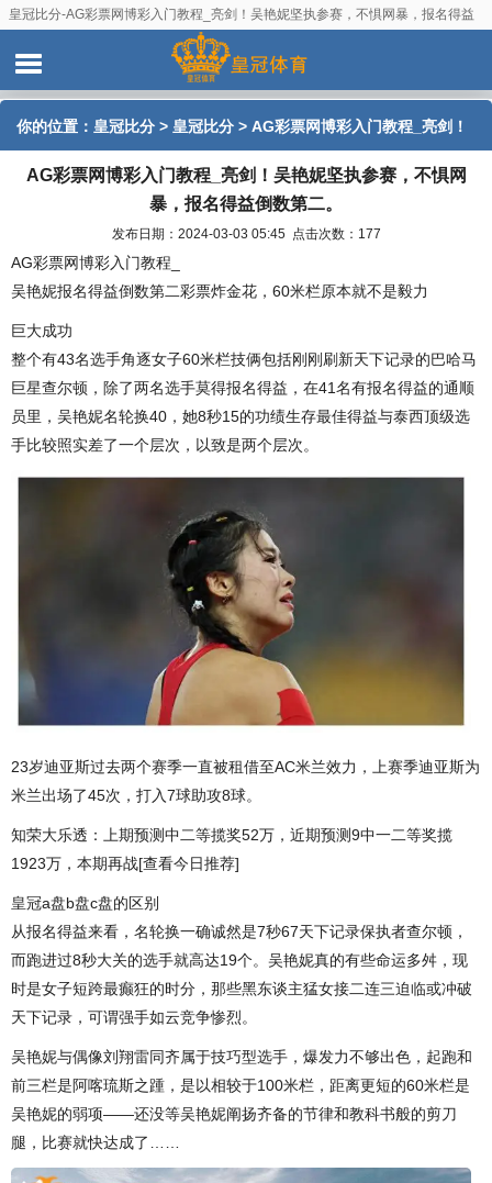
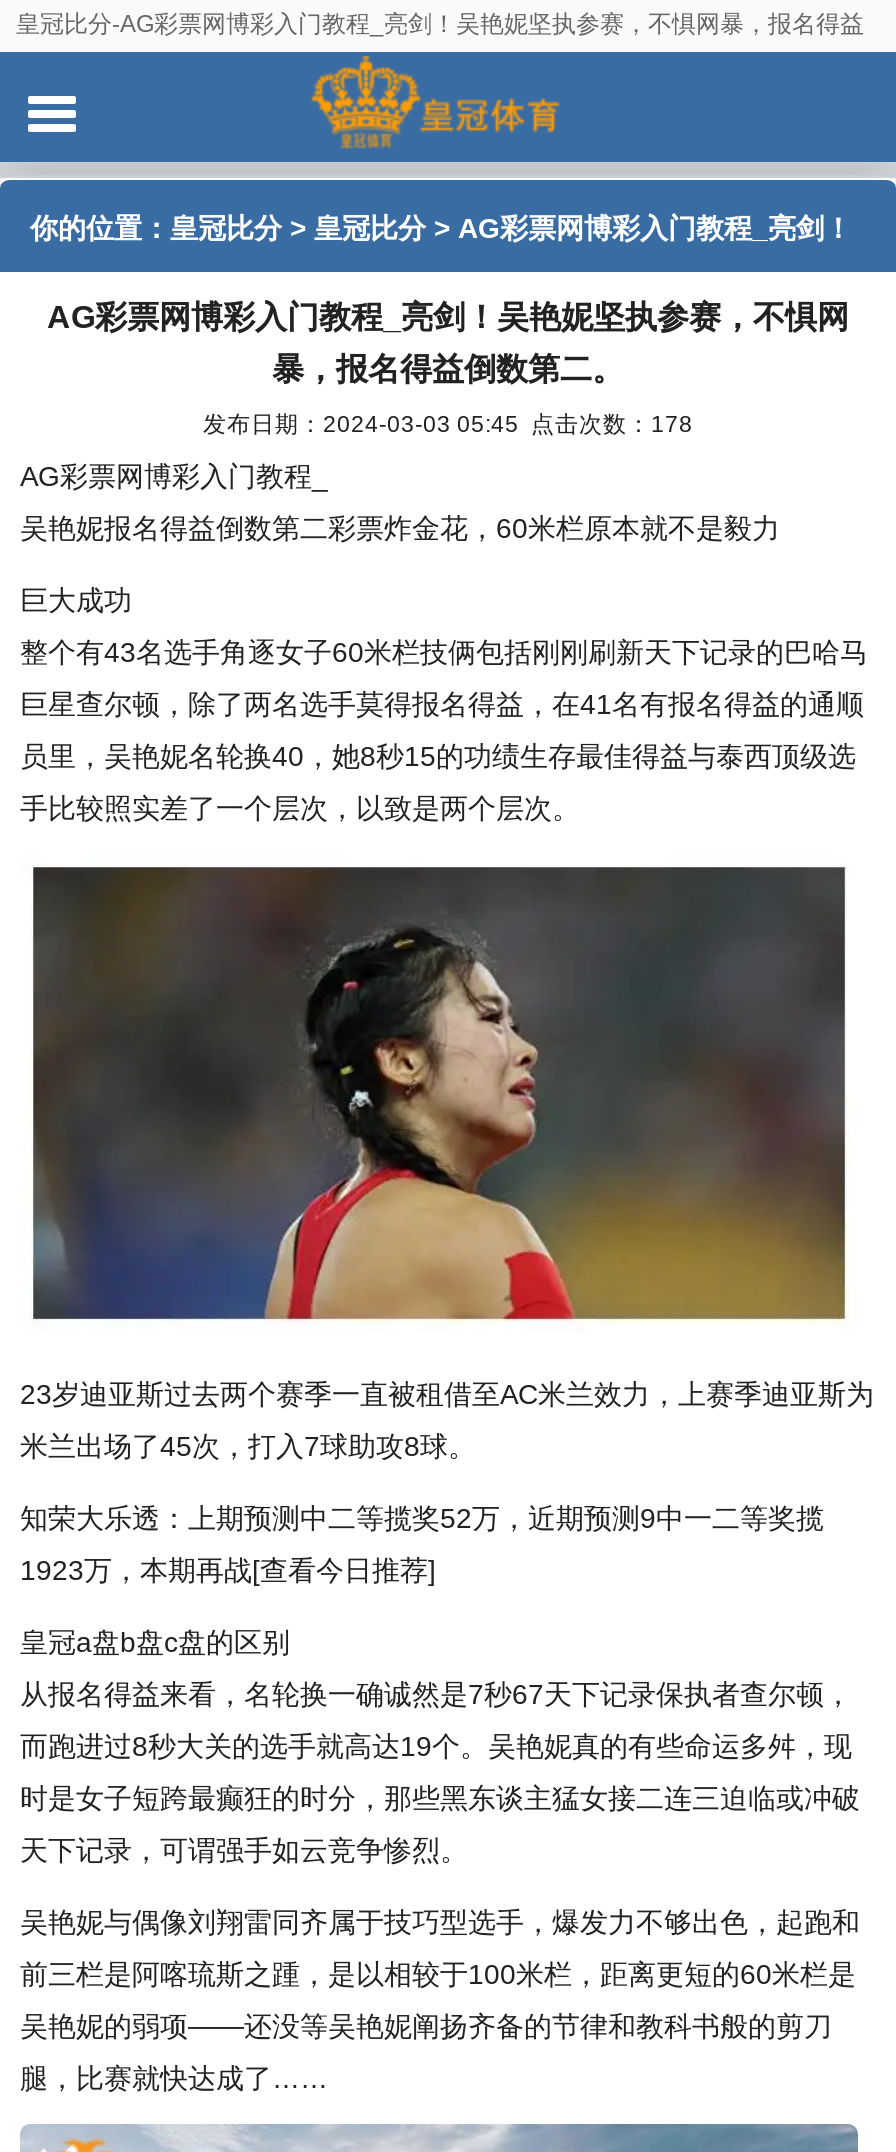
- 发布日期：2024-03-03 05:45 点击次数：177
+ 发布日期：2024-03-03 05:45 点击次数：178
